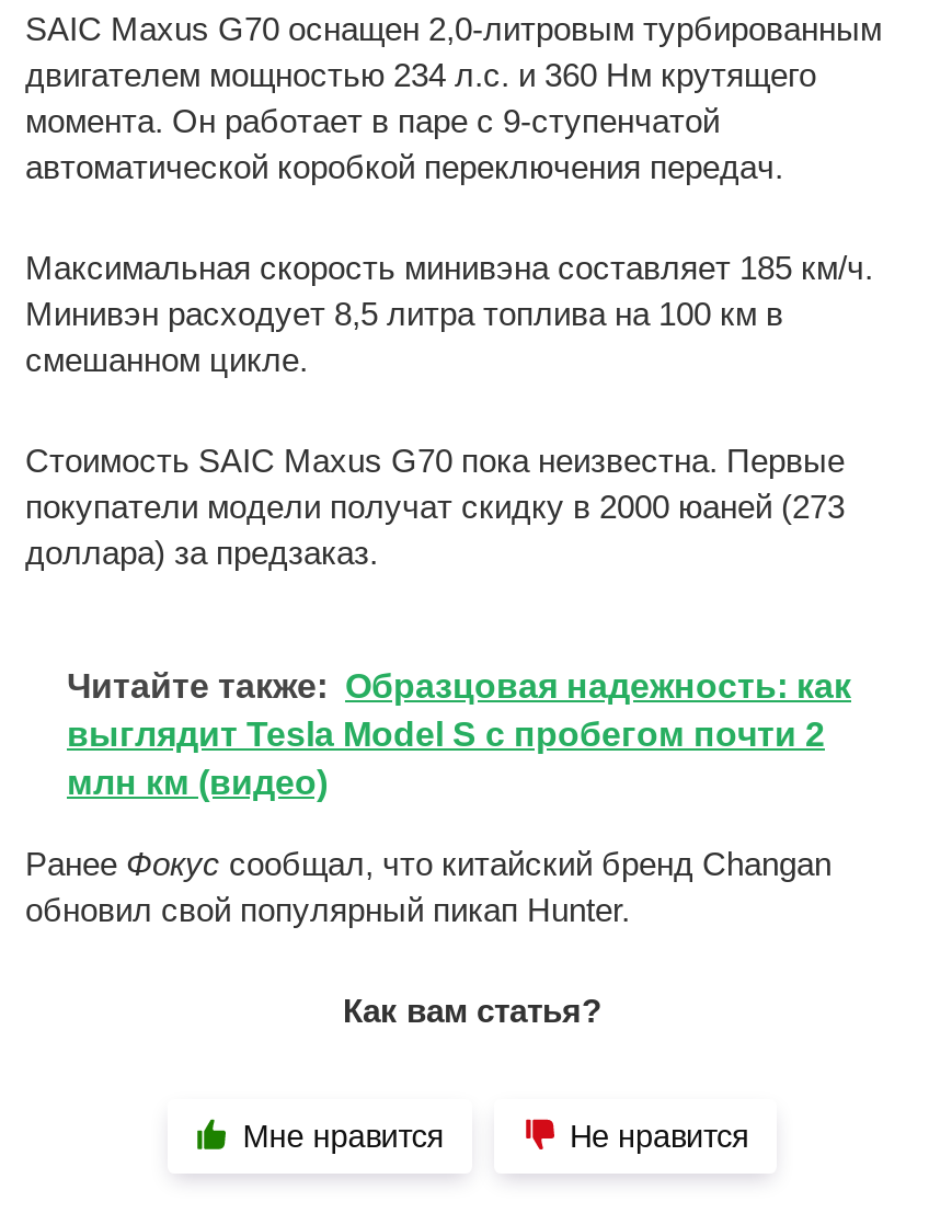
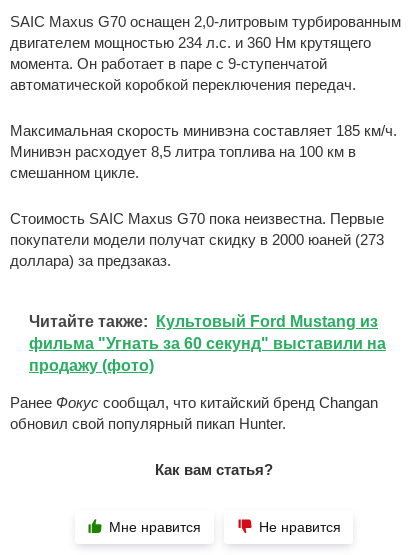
- Читайте также: Образцовая надежность: как
- выглядит Tesla Model S с пробегом почти 2
- млн км (видео)
+ Читайте также: Культовый Ford Mustang из
+ фильма "Угнать за 60 секунд" выставили на
+ продажу (фото)
